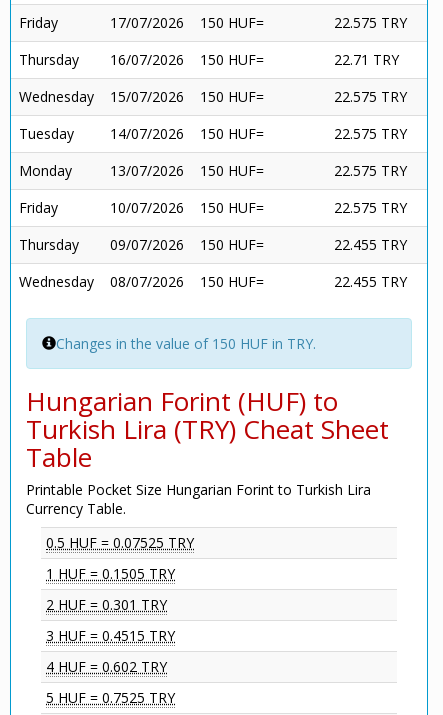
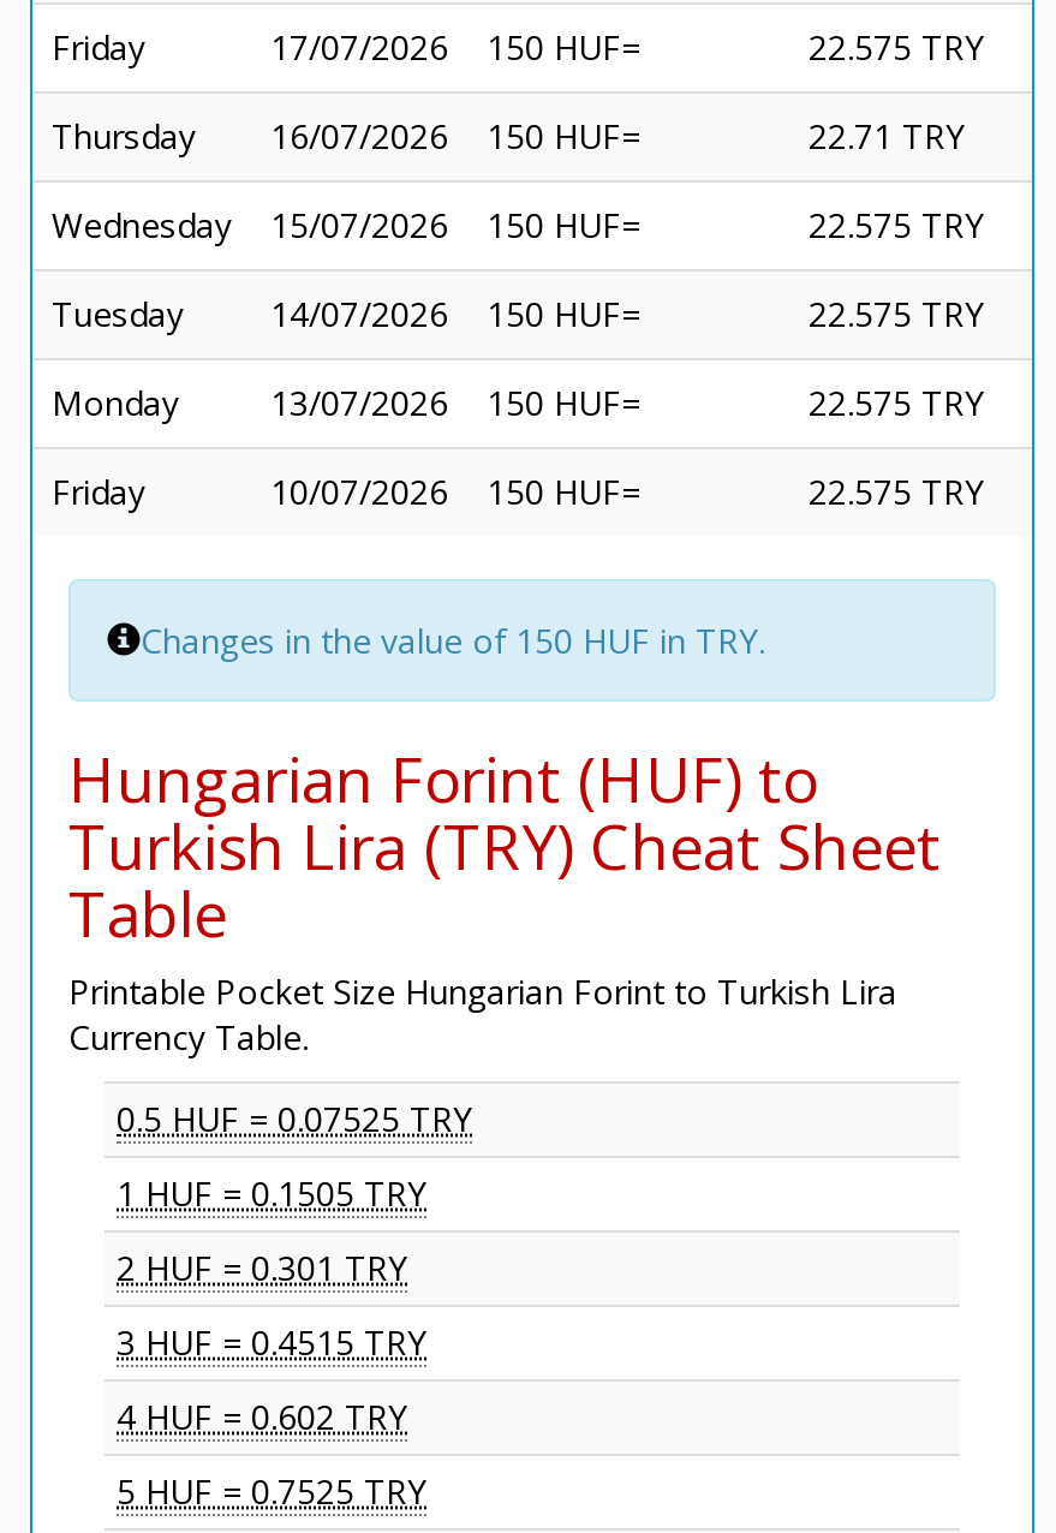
- Thursday
- 09/07/2026
- 150 HUF=
- 22.455 TRY
- Wednesday
- 08/07/2026
- 150 HUF=
- 22.455 TRY
